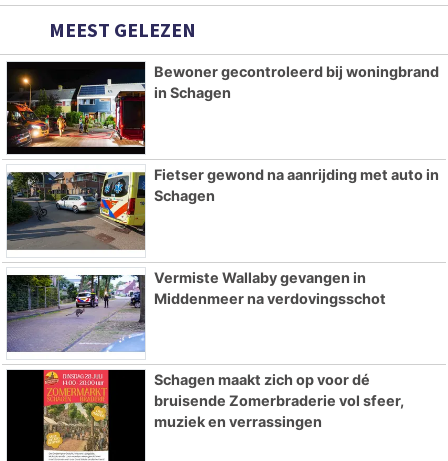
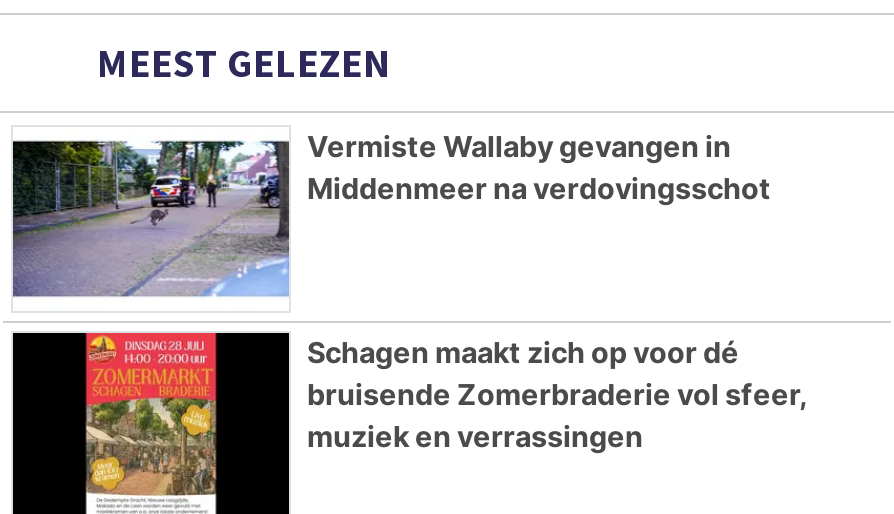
- [image]
- Bewoner gecontroleerd bij woningbrand
- in Schagen

- [image]
- Fietser gewond na aanrijding met auto in
- Schagen
